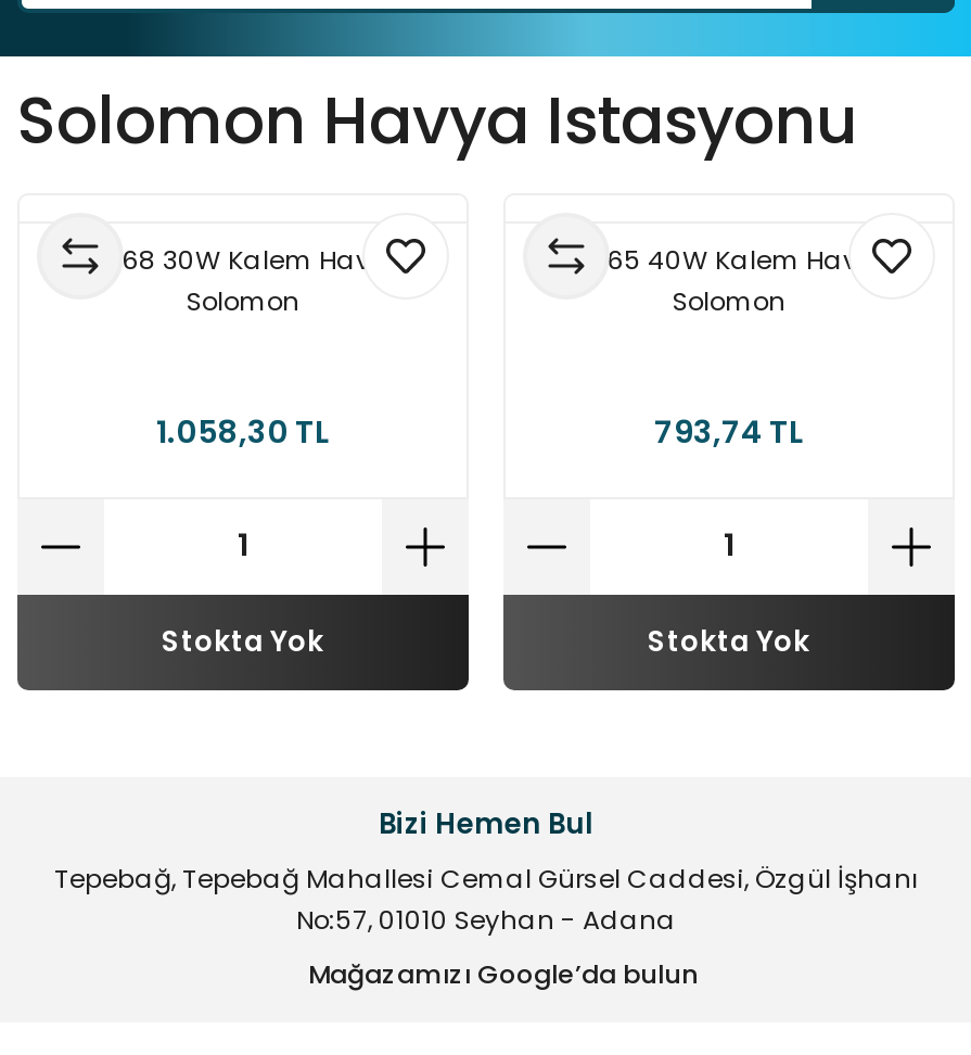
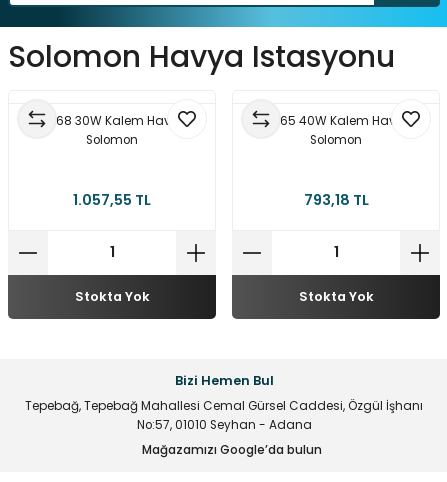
- 1.058,30 TL
+ 1.057,55 TL

- 793,74 TL
+ 793,18 TL
